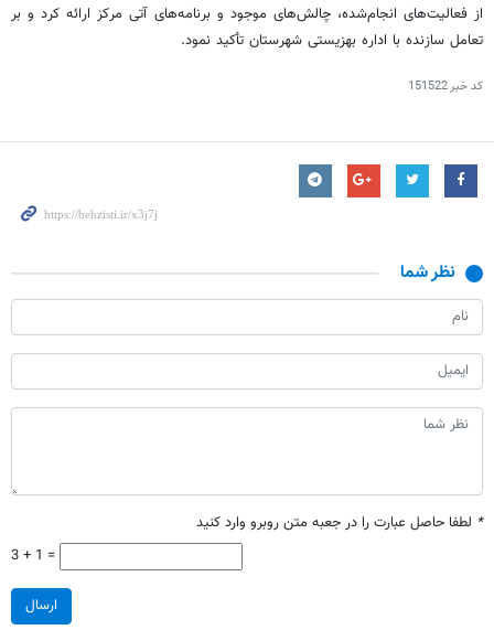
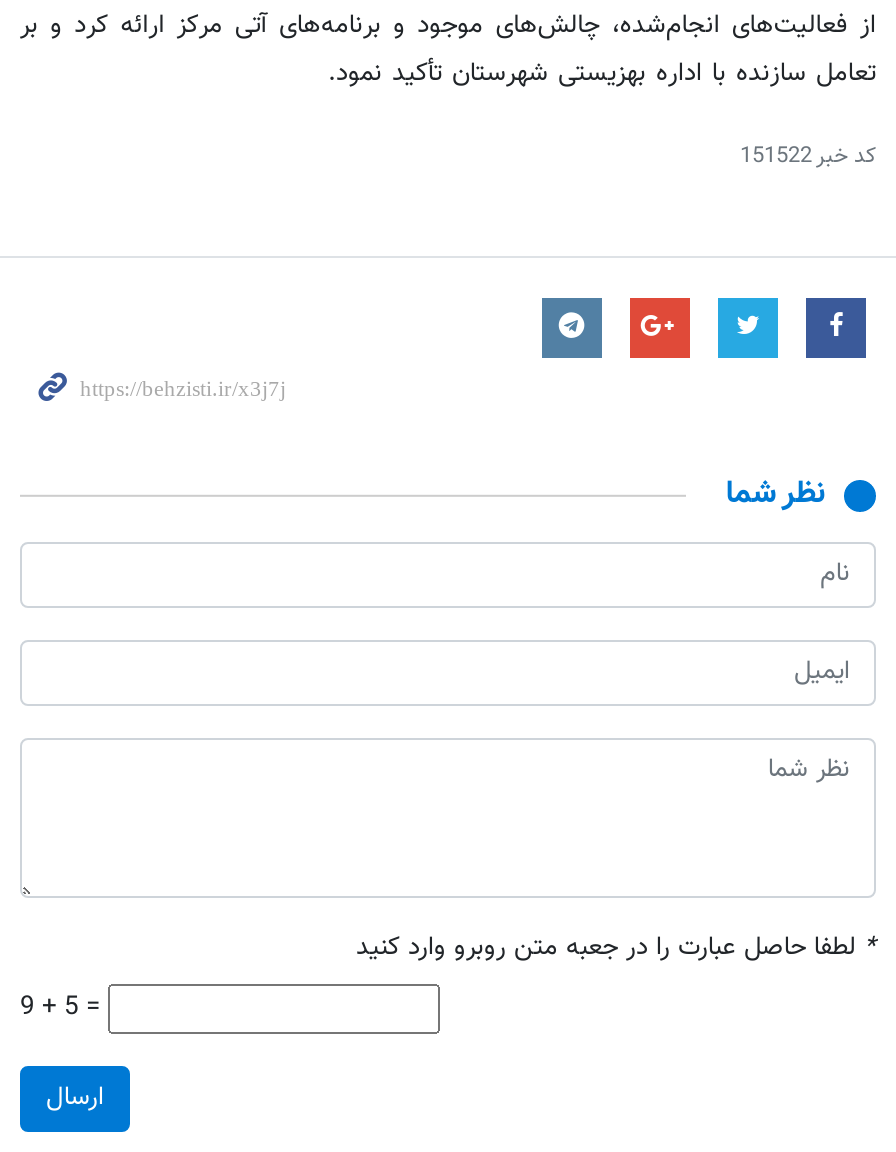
- 3 + 1 =
+ 9 + 5 =
